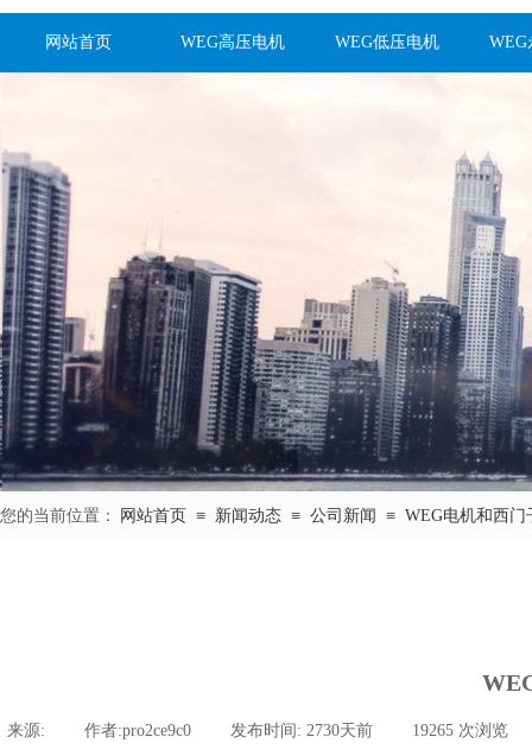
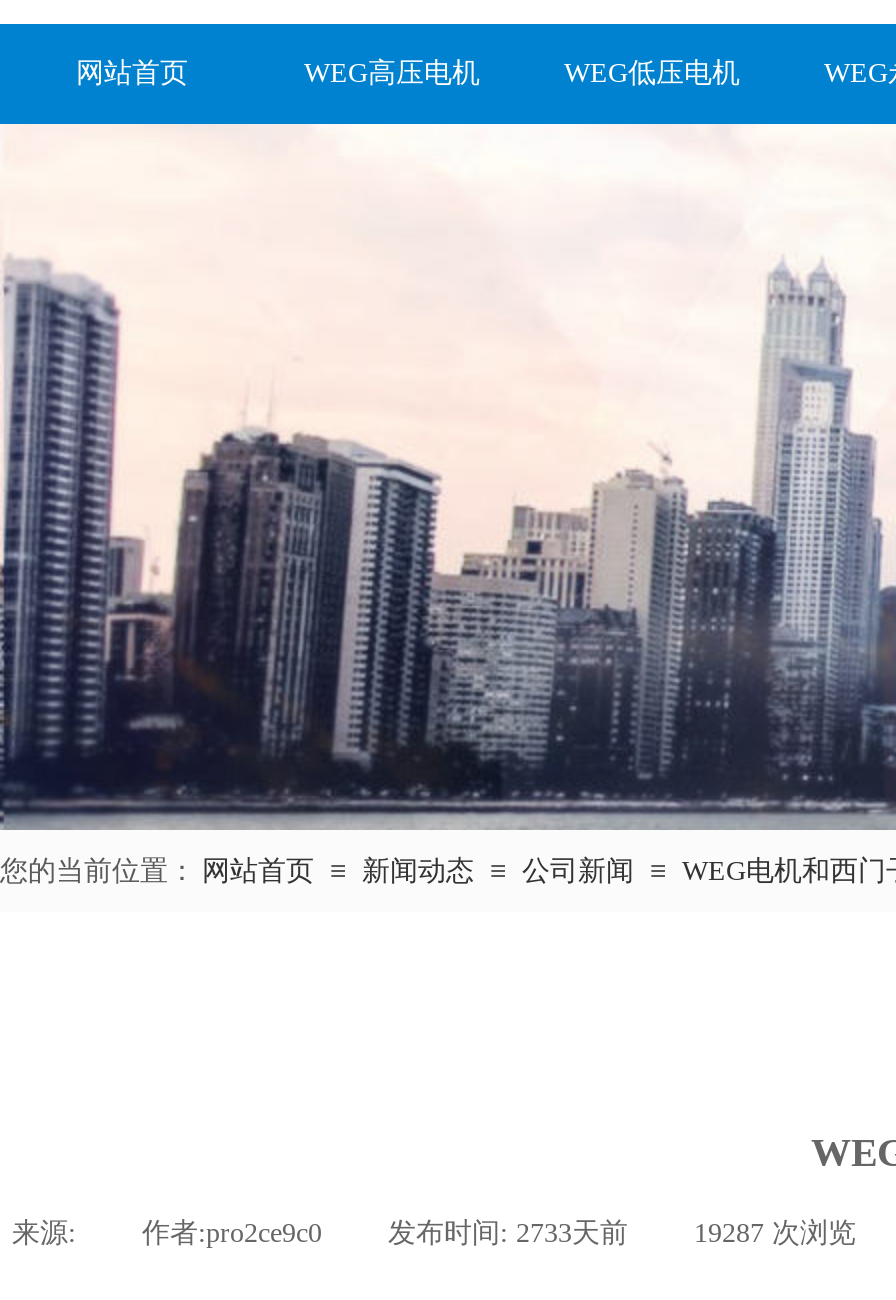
- 发布时间: 2730天前
+ 发布时间: 2733天前

- 19265次浏览
+ 19287次浏览
